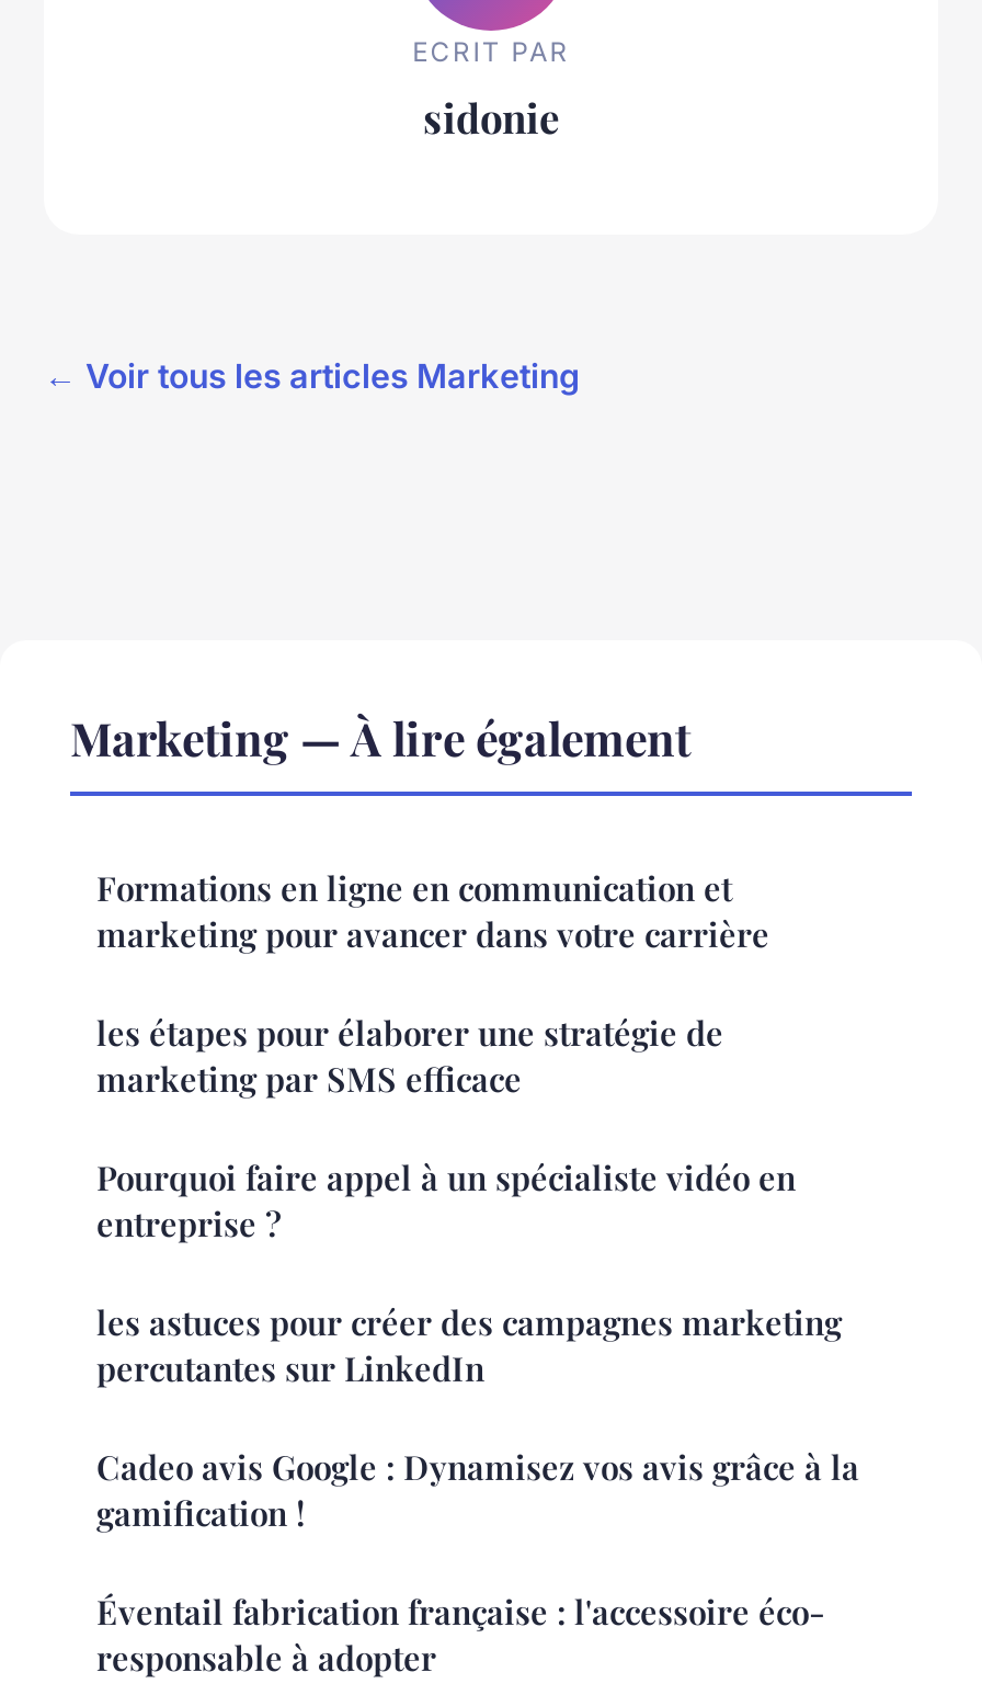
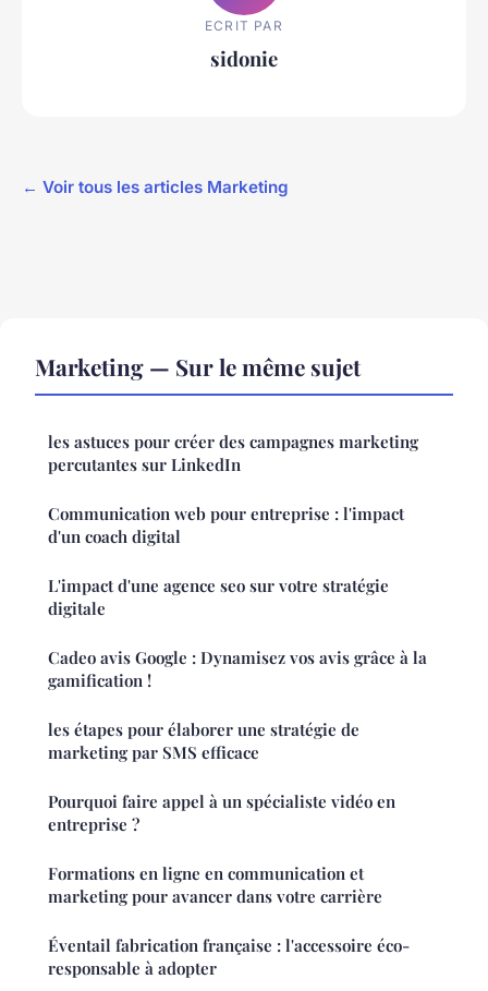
- Marketing — À lire également
+ Marketing — Sur le même sujet
+ Communication web pour entreprise : l'impact
+ d'un coach digital
+ L'impact d'une agence seo sur votre stratégie
+ digitale

moved down: Formations en ligne en communication et | marketing pour avancer dans votre carrière

moved down: les étapes pour élaborer une stratégie de | marketing par SMS efficace | Pourquoi faire appel à un spécialiste vidéo en | entreprise ?

moved up: les astuces pour créer des campagnes marketing | percutantes sur LinkedIn

moved up: Cadeo avis Google : Dynamisez vos avis grâce à la | gamification !
